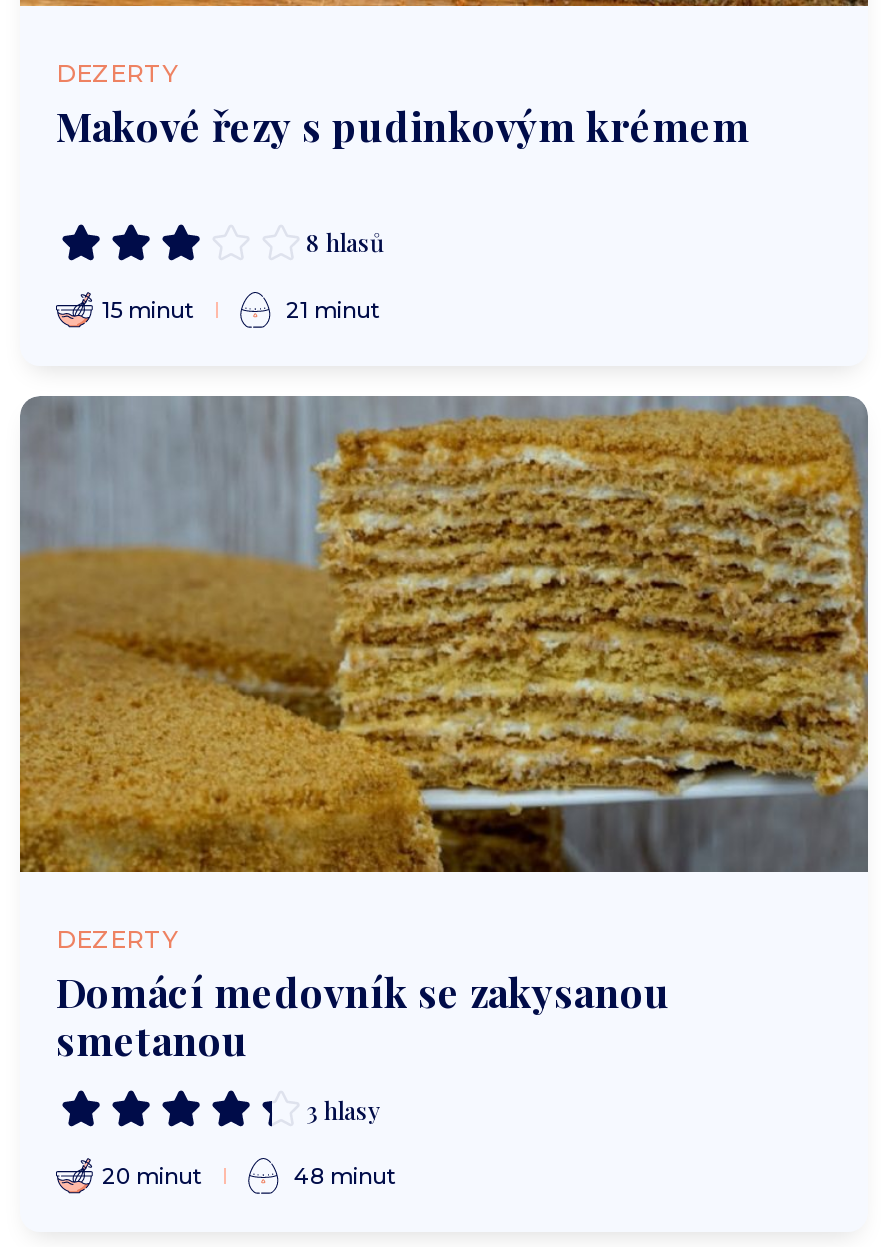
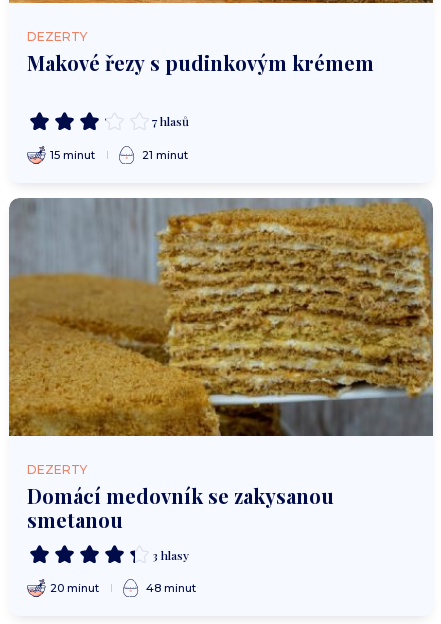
- 8 hlasů
+ 7 hlasů
